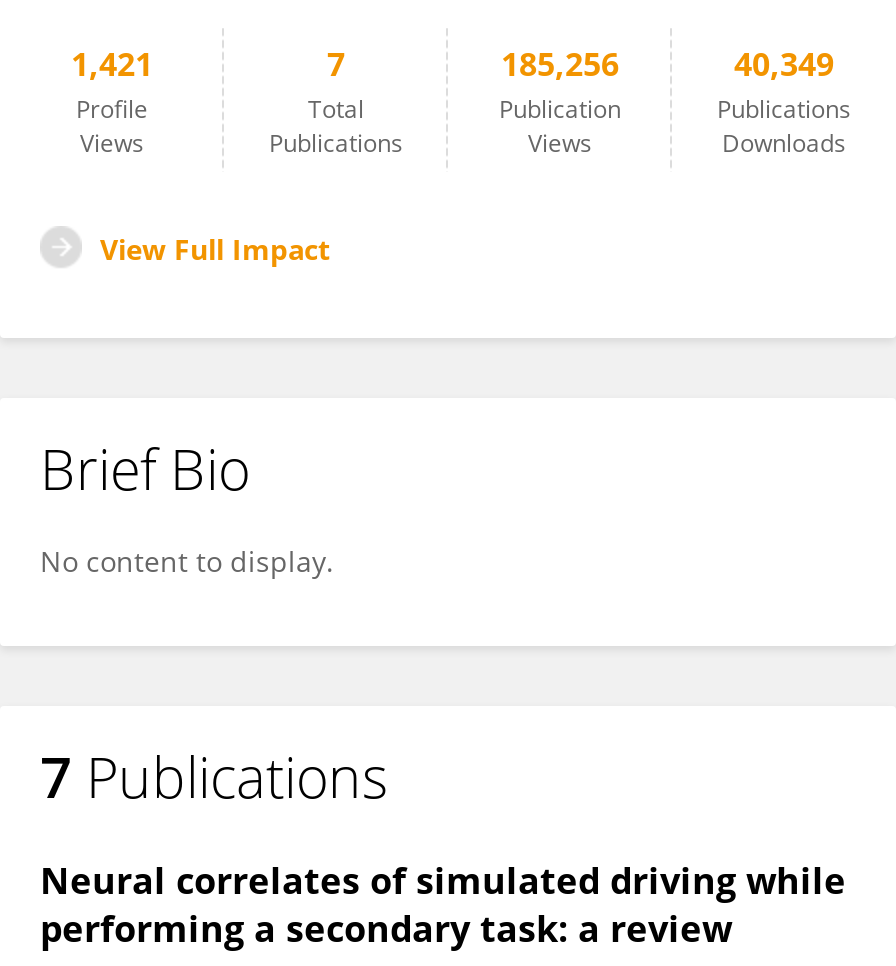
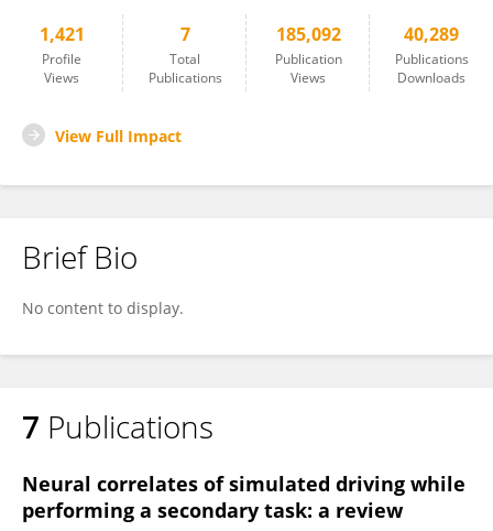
- 185,256
+ 185,092

- 40,349
+ 40,289
